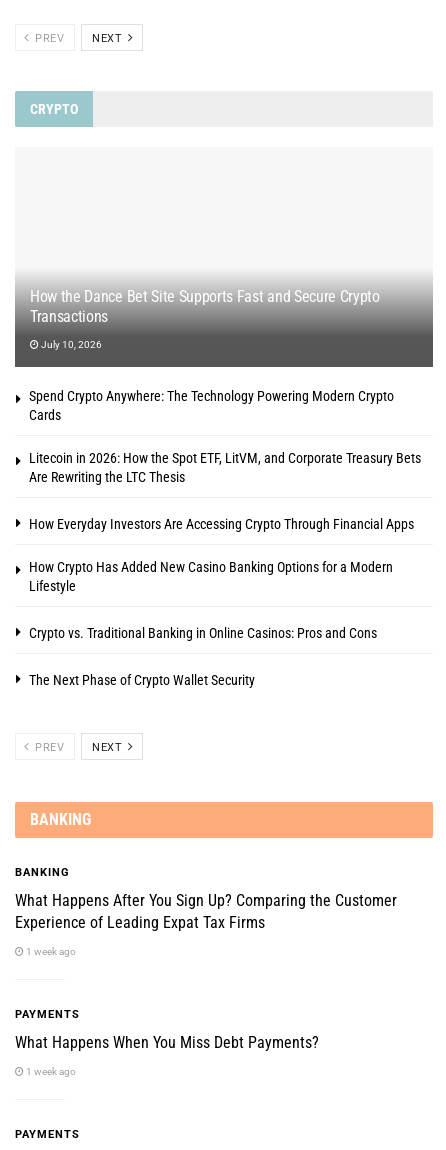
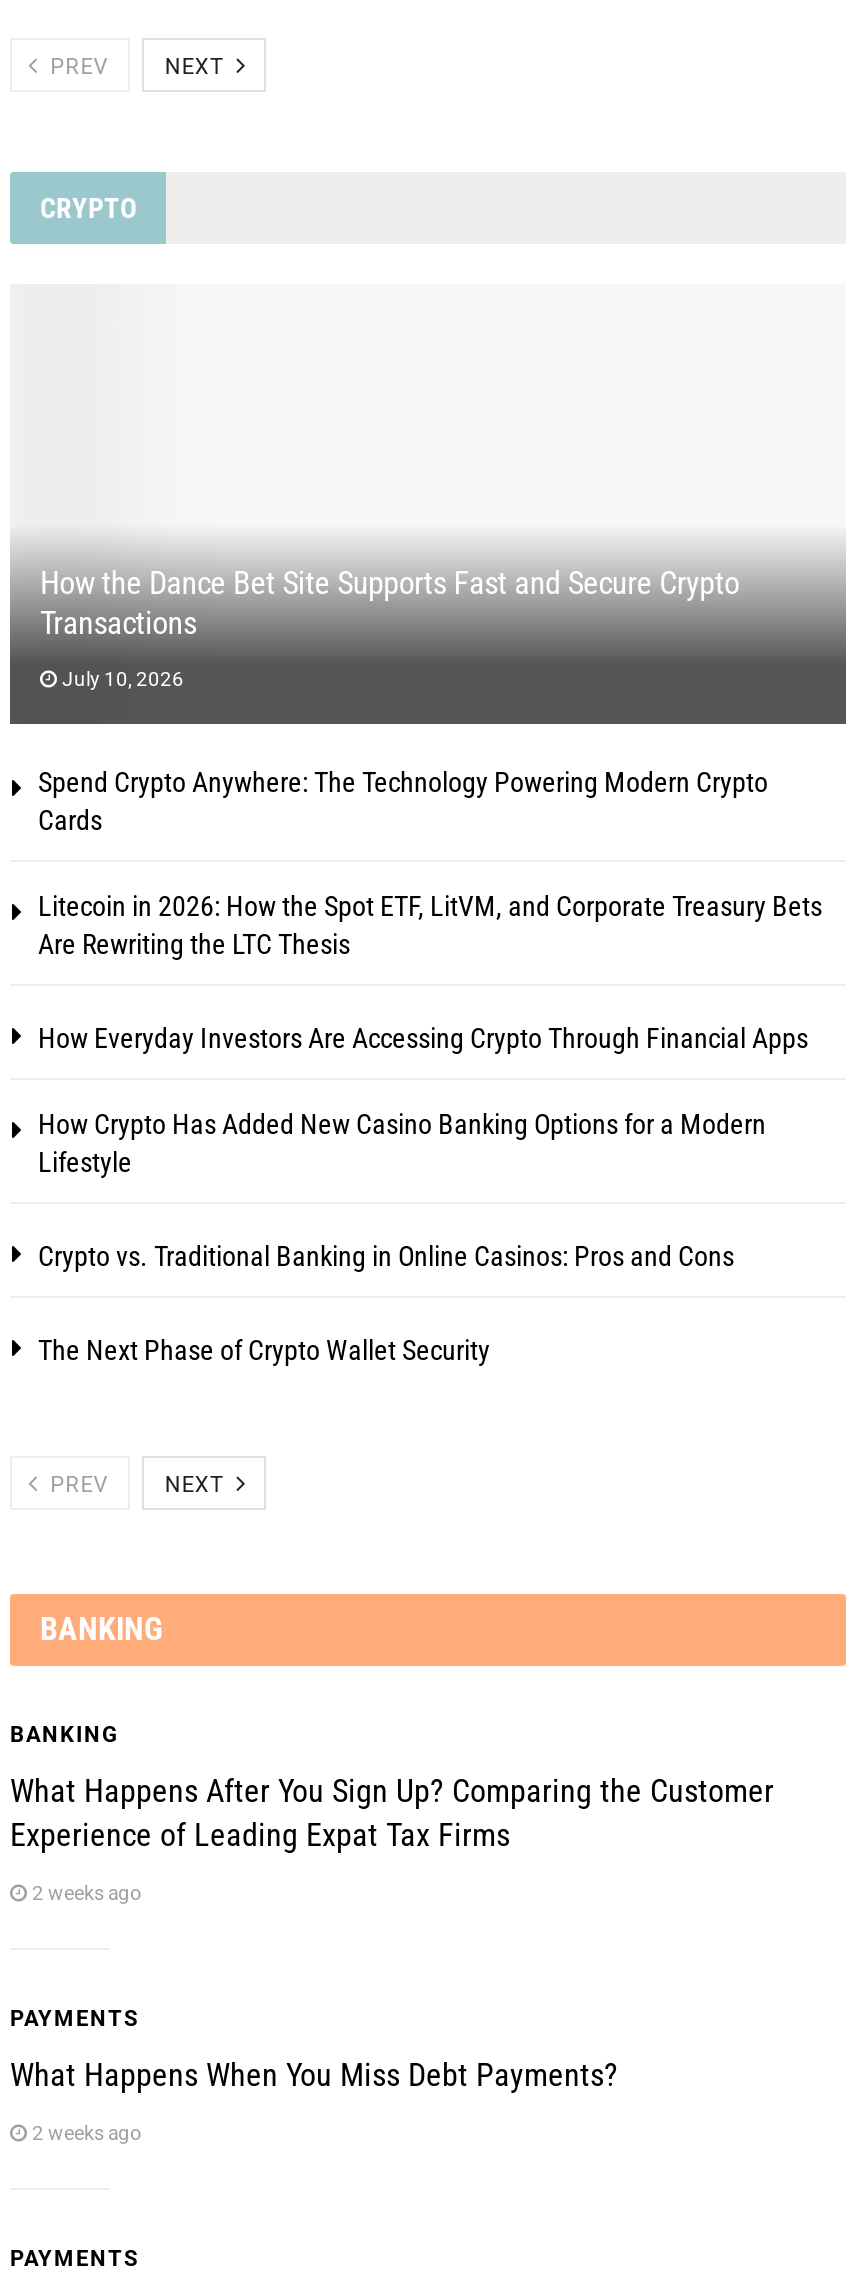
- 1 week ago
+ 2 weeks ago

- 1 week ago
+ 2 weeks ago
